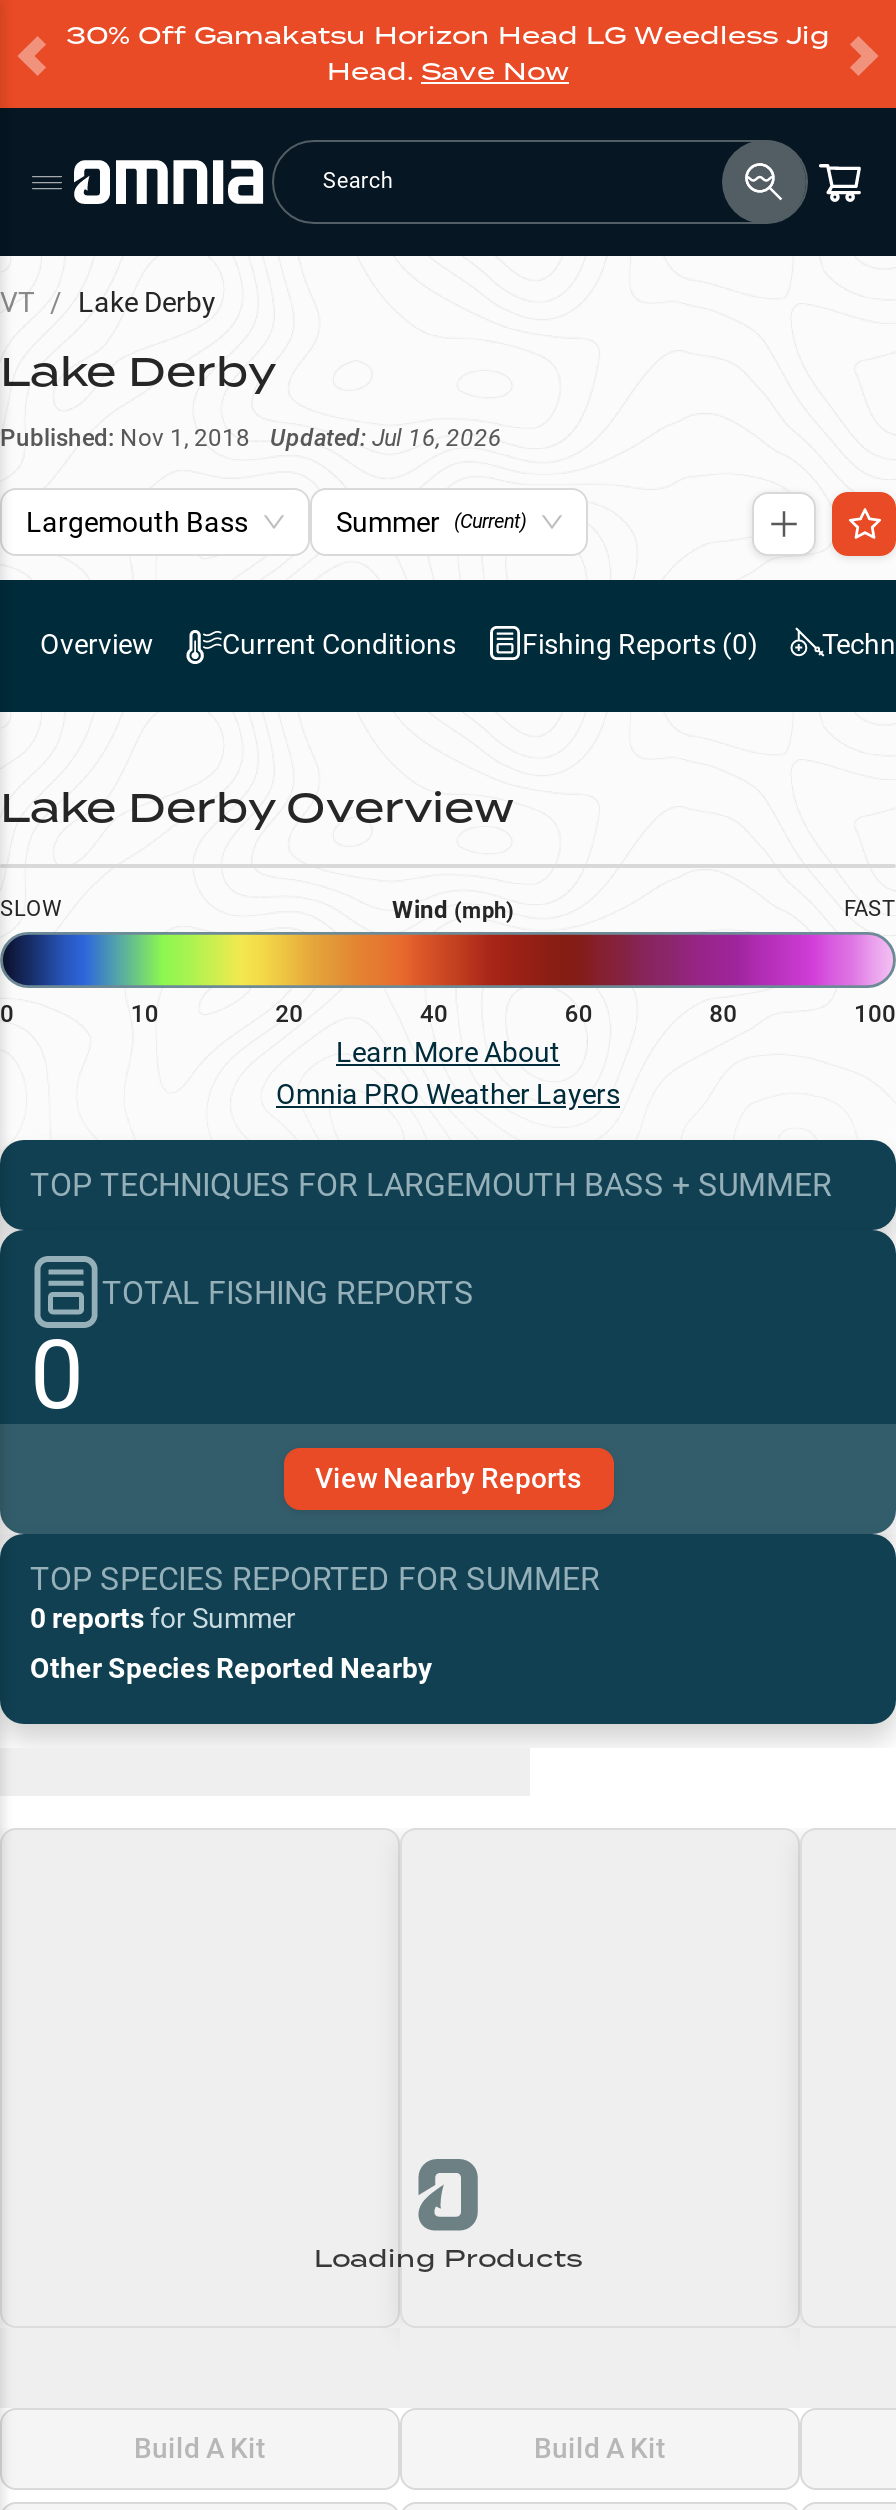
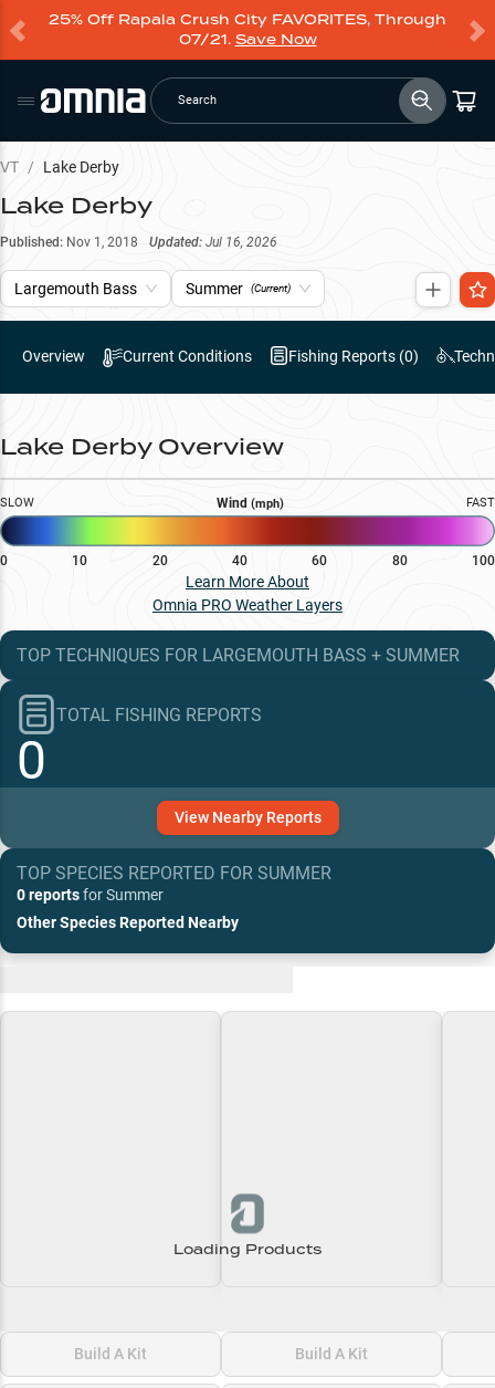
- 30% Off Gamakatsu Horizon Head LG Weedless Jig
- Head. Save Now
+ 25% Off Rapala Crush City FAVORITES, Through
+ 07/21. Save Now
